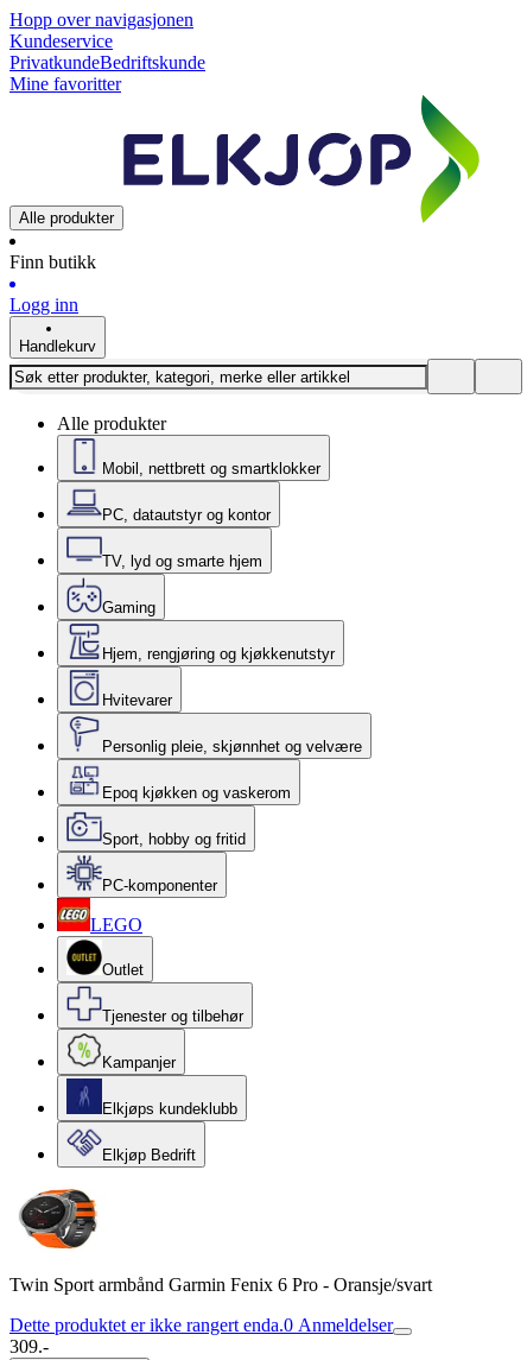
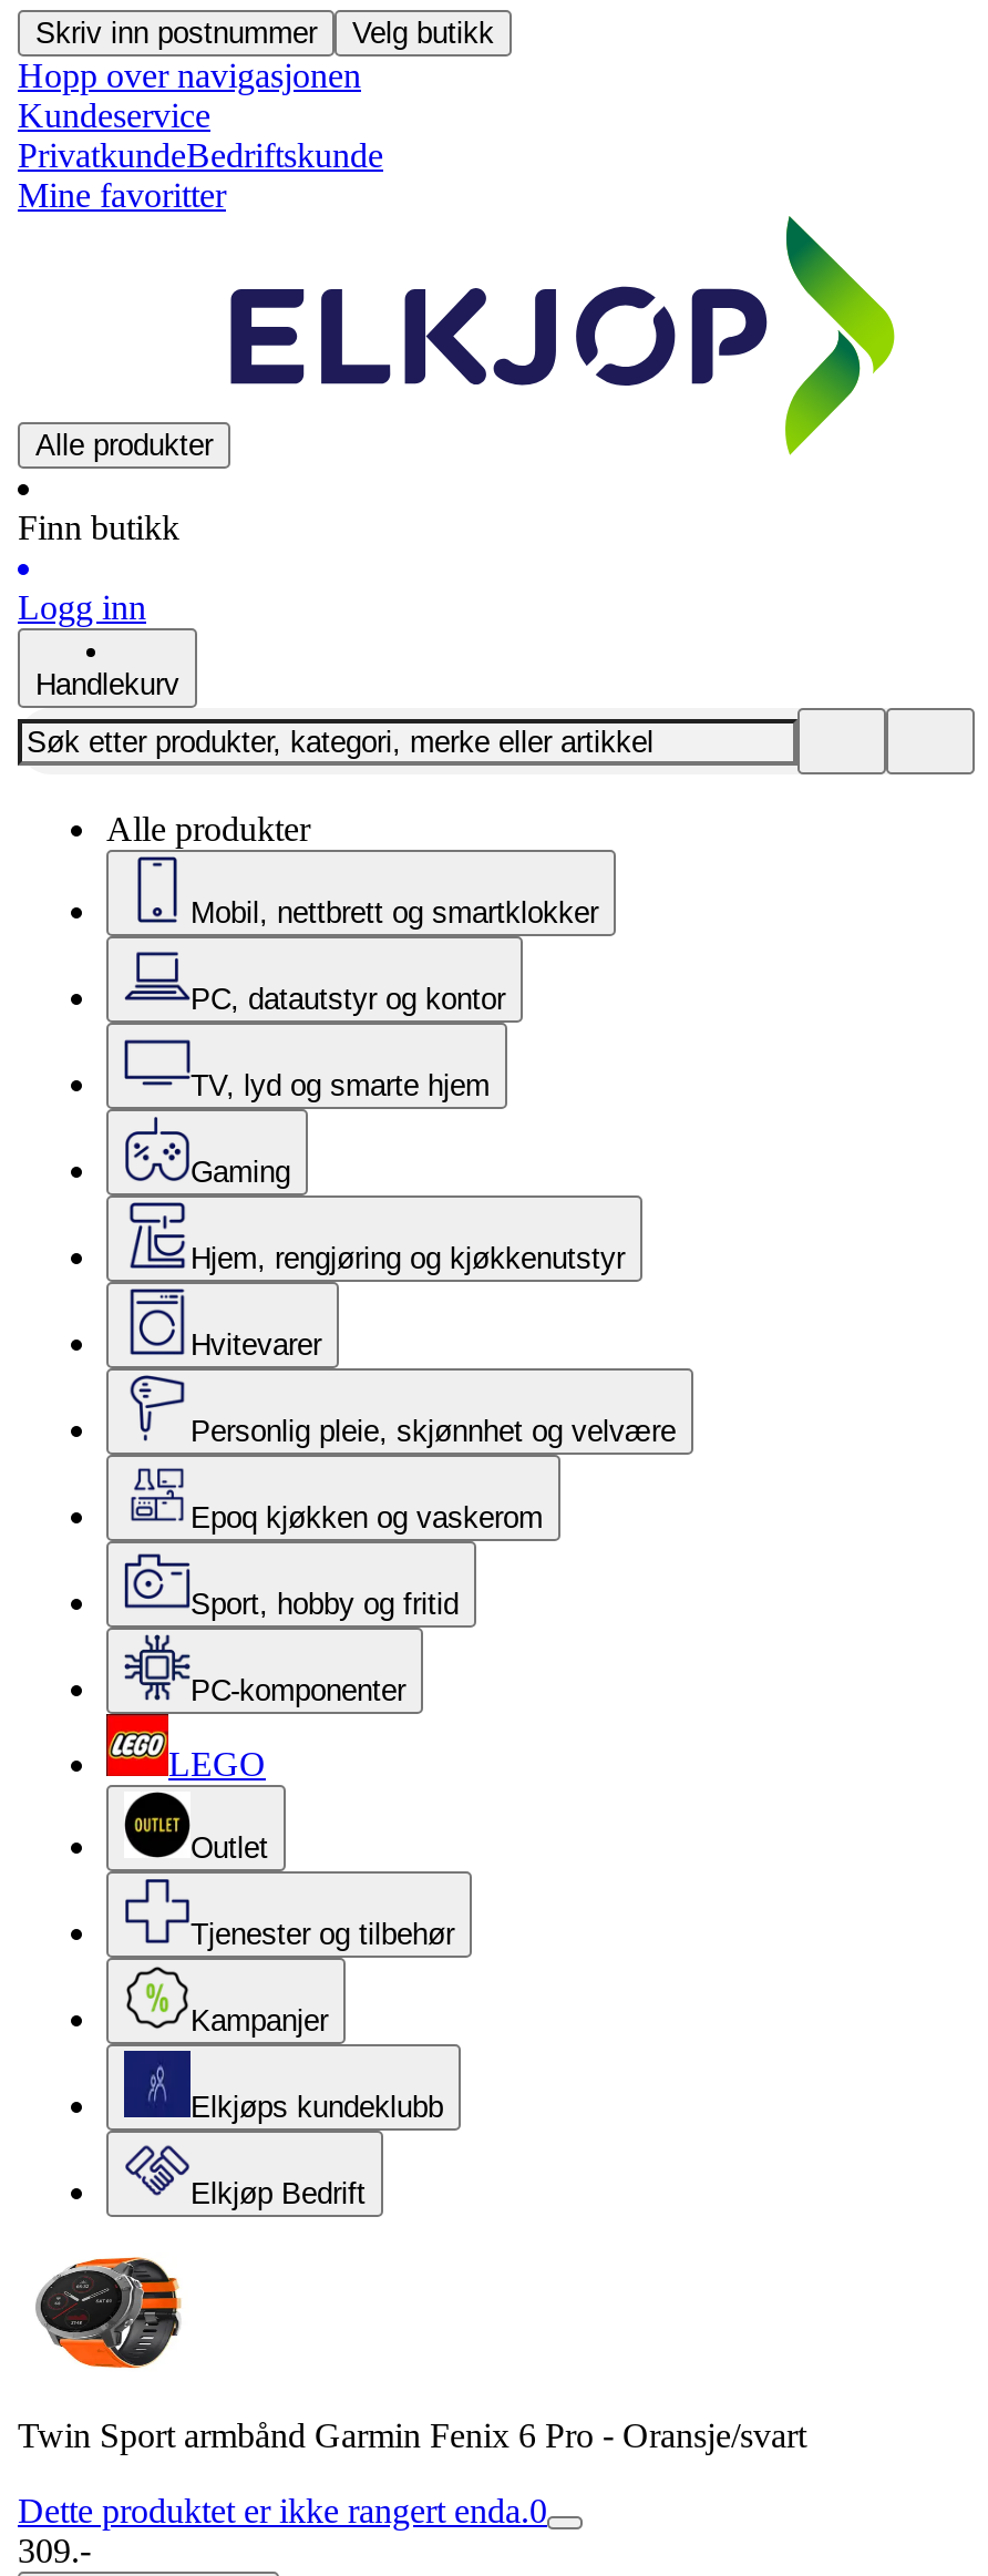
+ Skriv inn postnummer
+ Velg butikk

- Dette produktet er ikke rangert enda.0 Anmeldelser
+ Dette produktet er ikke rangert enda.0
